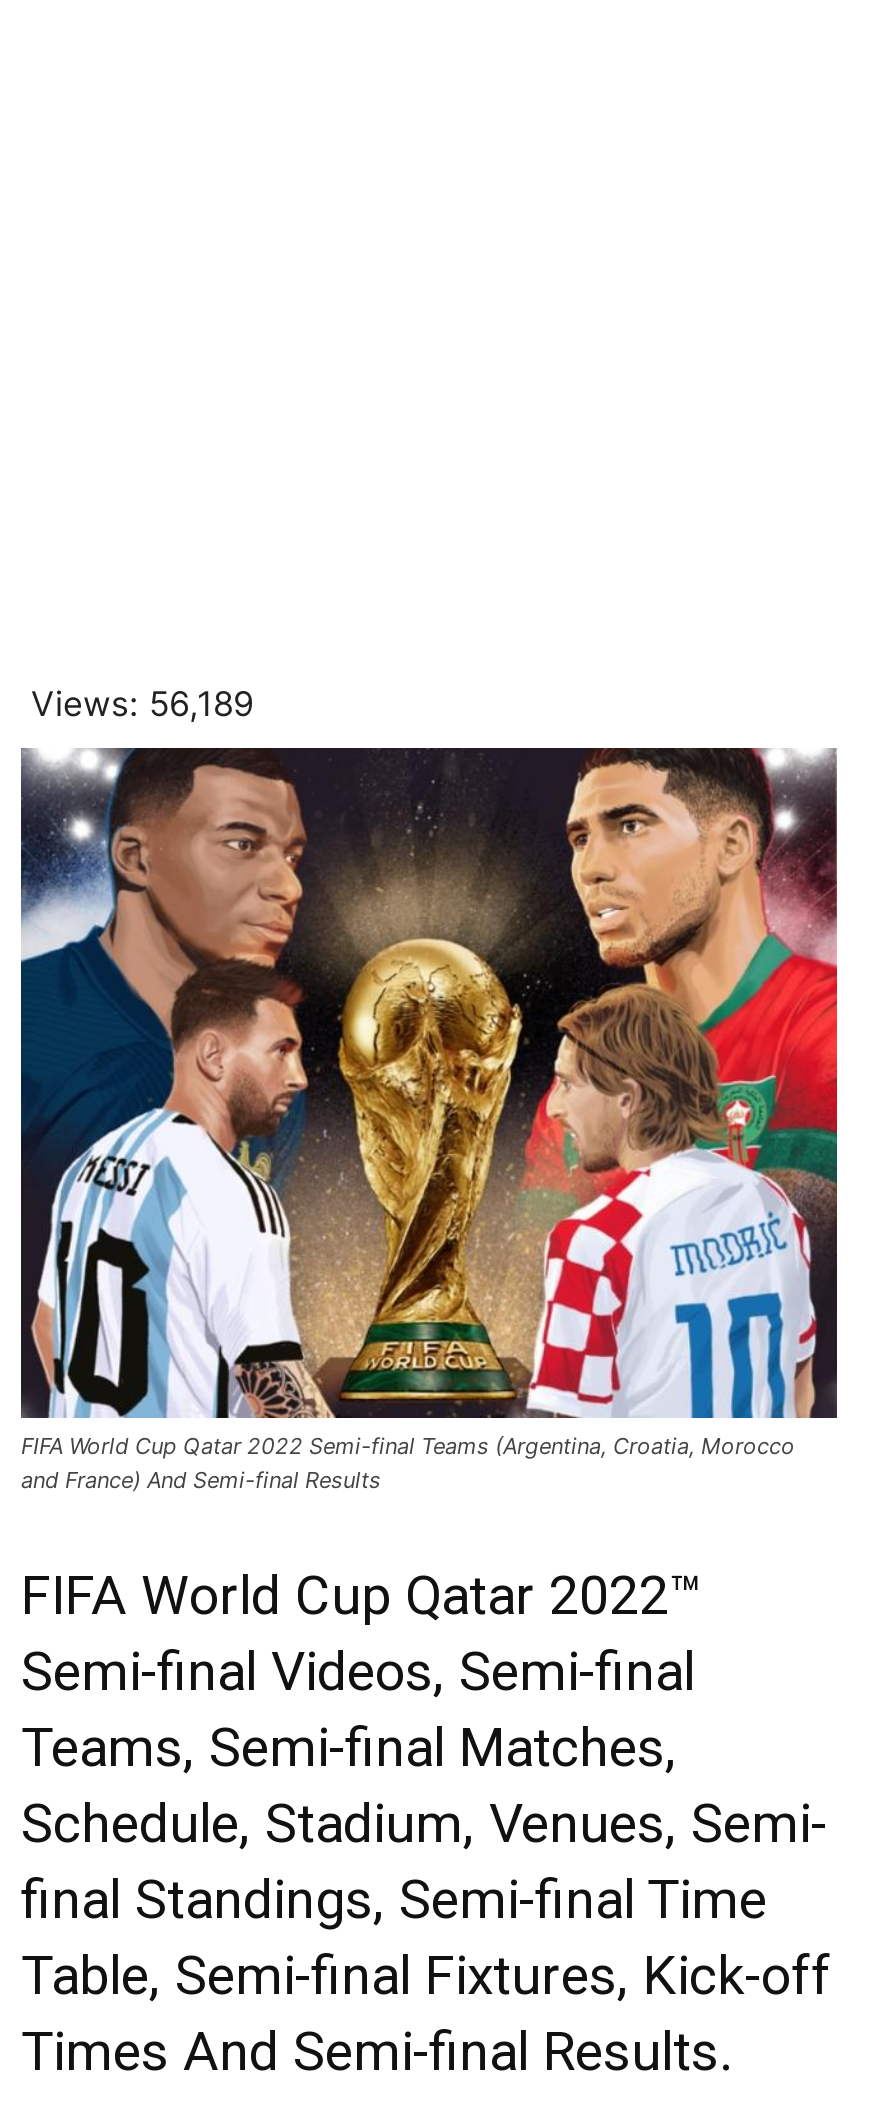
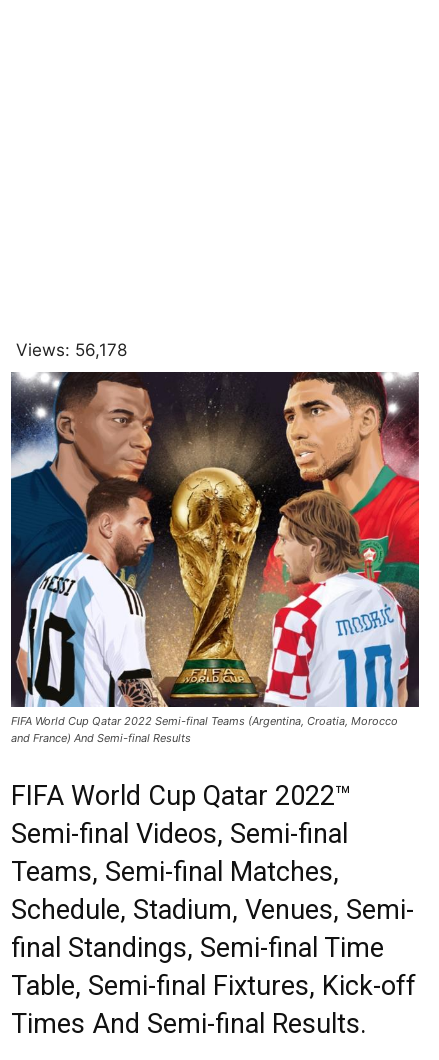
- Views: 56,189
+ Views: 56,178
